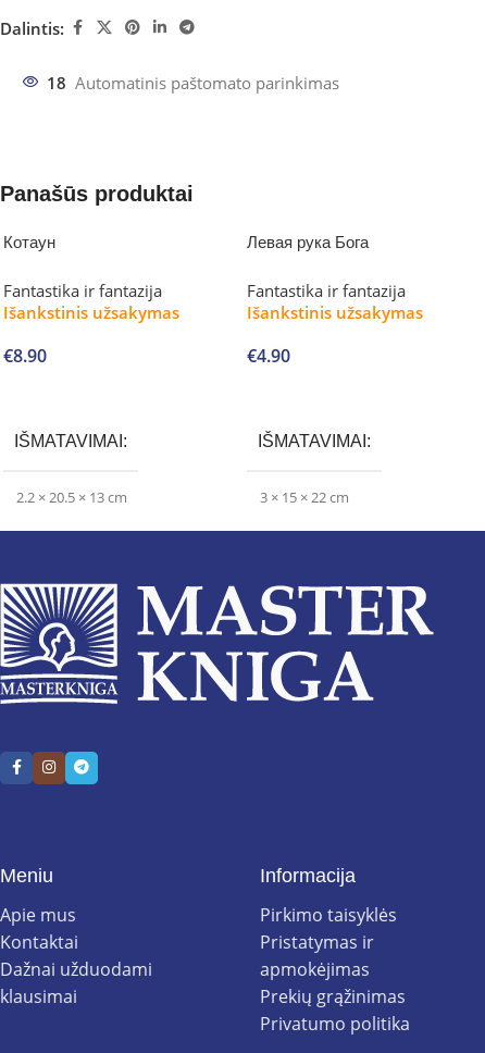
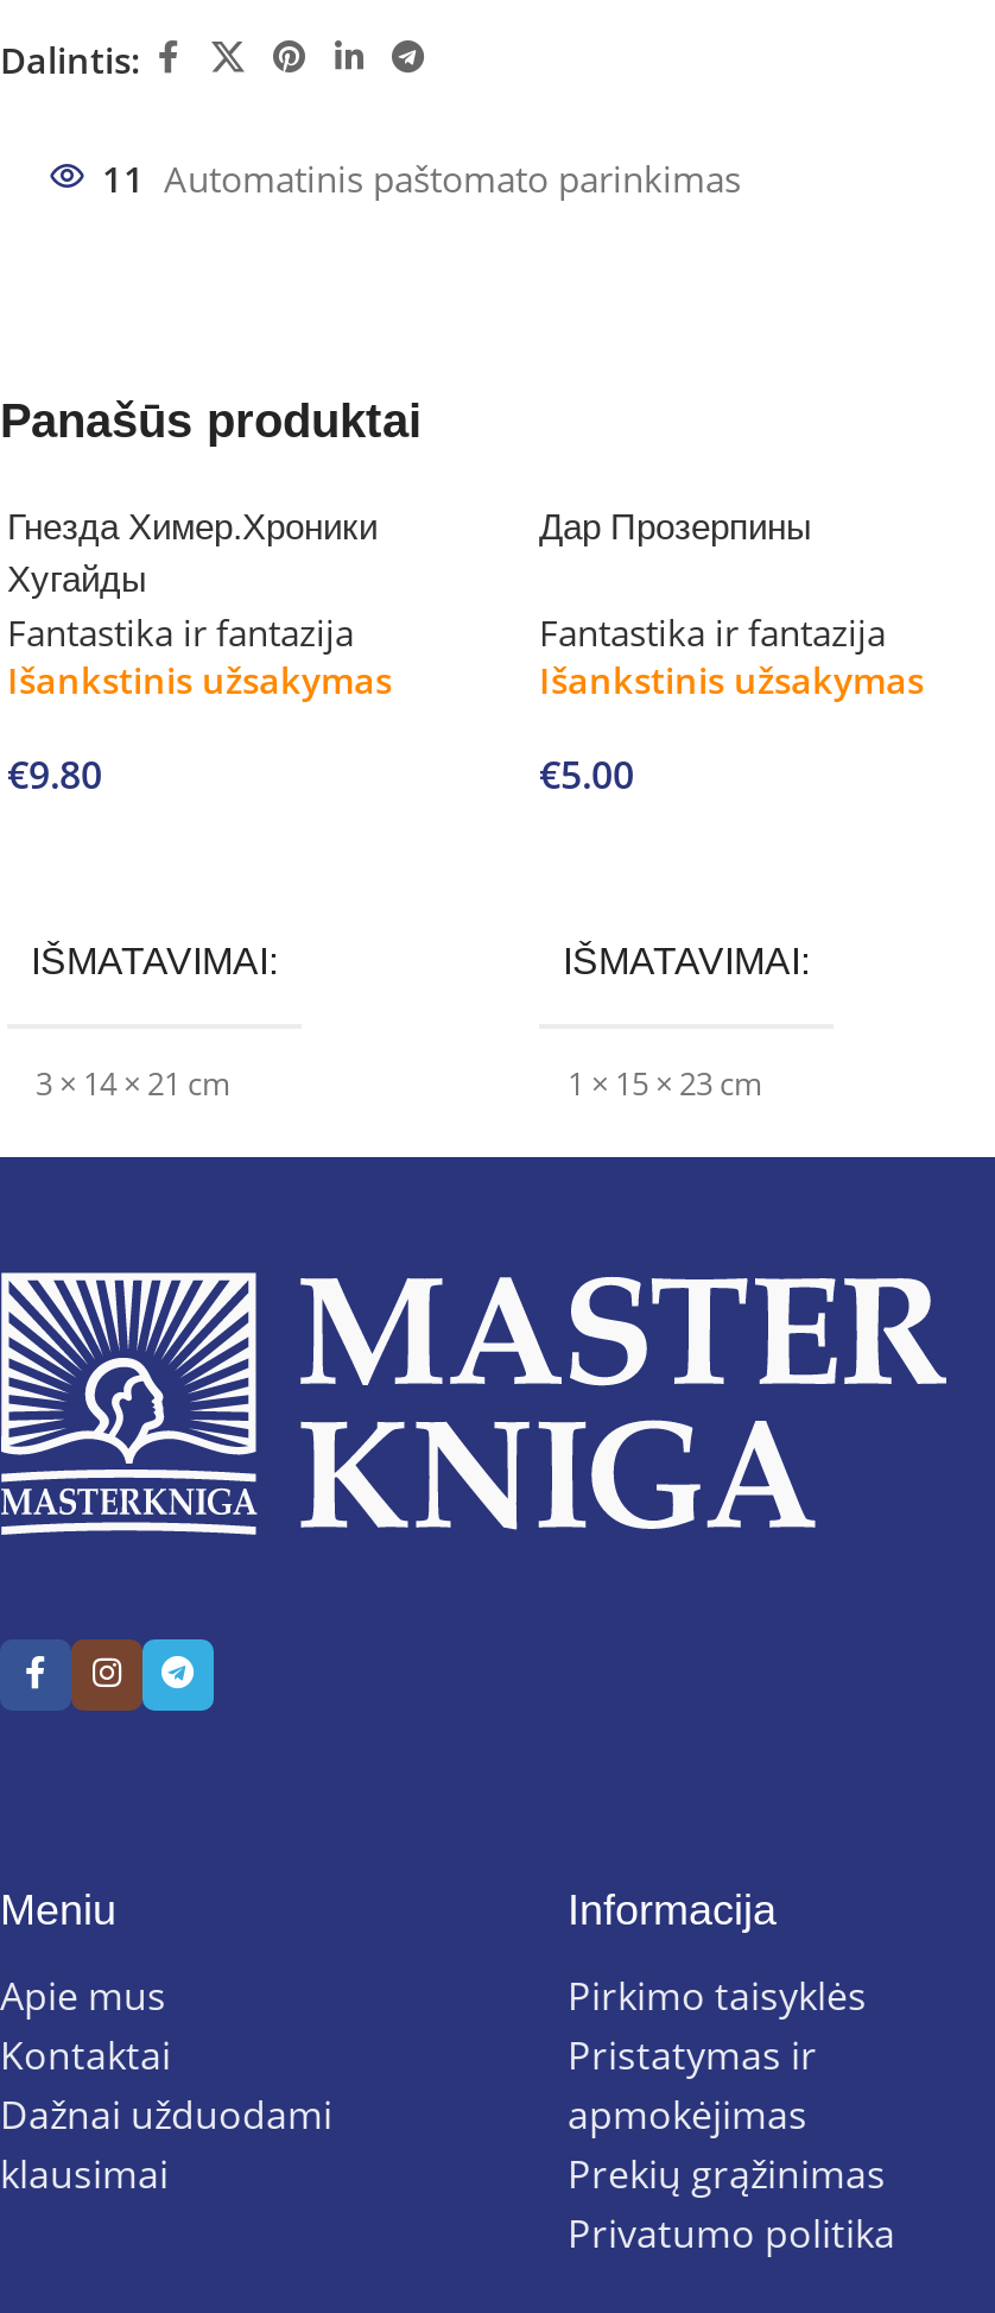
- 18 Automatinis paštomato parinkimas
+ 11 Automatinis paštomato parinkimas

- Котаун
+ Гнезда Химер.Хроники
+ Хугайды

- Левая рука Бога
+ Дар Прозерпины

- €8.90
+ €9.80

- €4.90
+ €5.00

- 2.2 × 20.5 × 13 cm
+ 3 × 14 × 21 cm

- 3 × 15 × 22 cm
+ 1 × 15 × 23 cm
